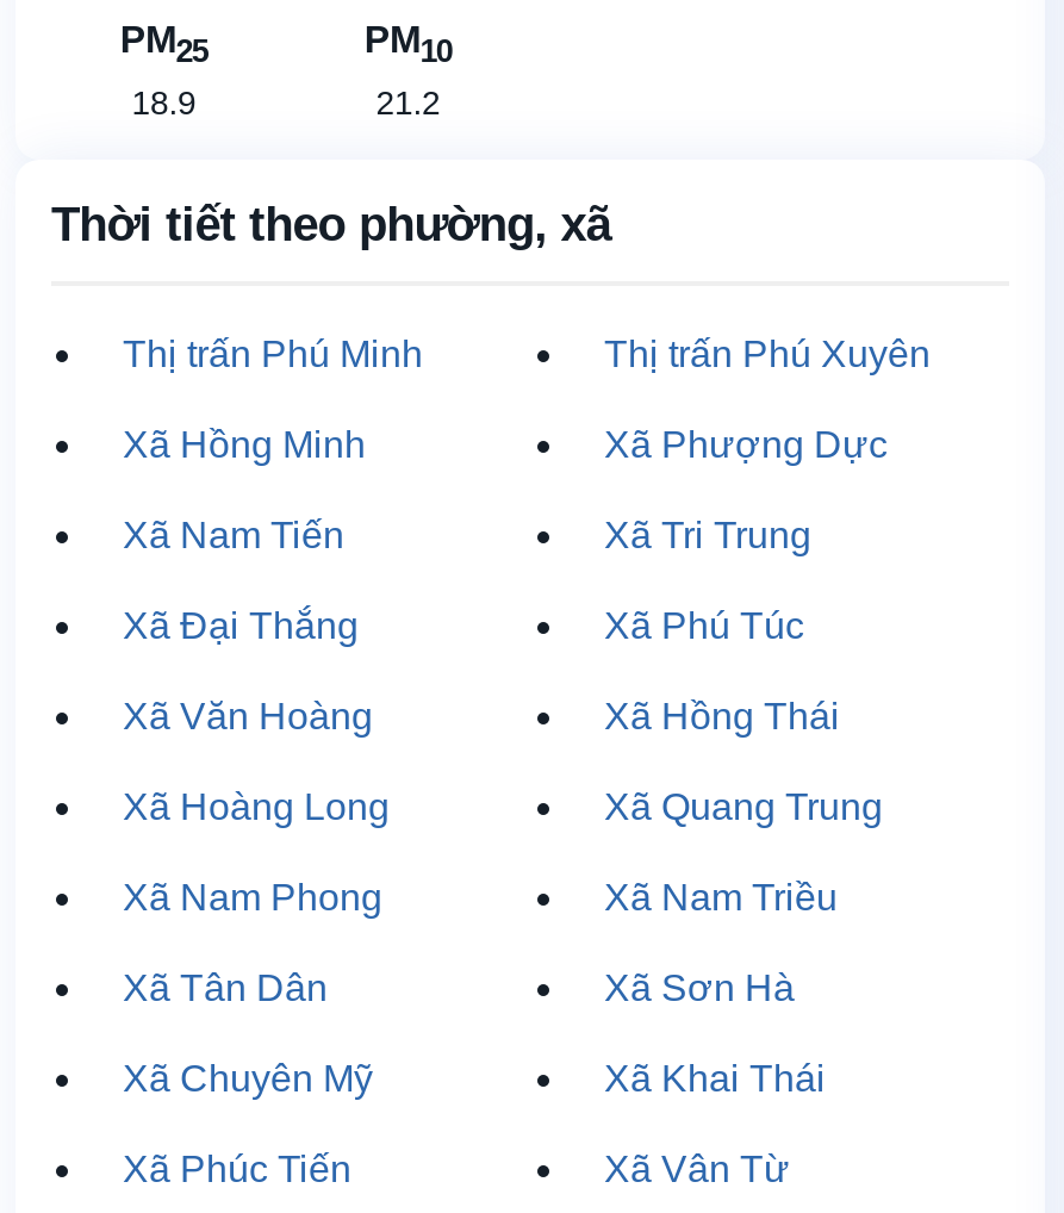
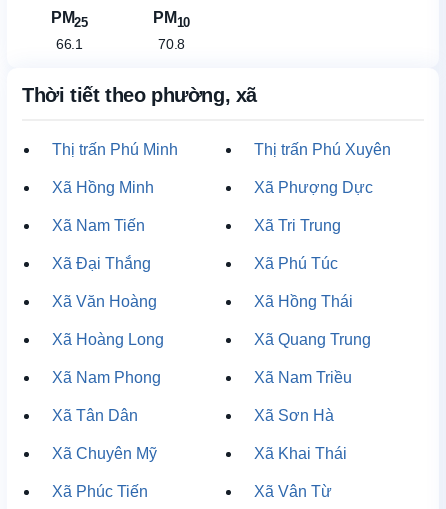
- 18.9
+ 66.1

- 21.2
+ 70.8
